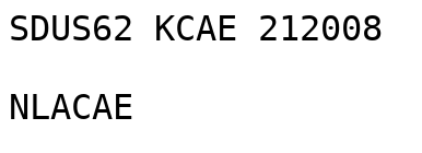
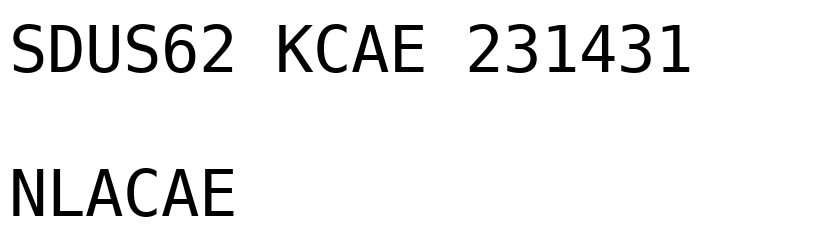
- SDUS62 KCAE 212008
+ SDUS62 KCAE 231431
